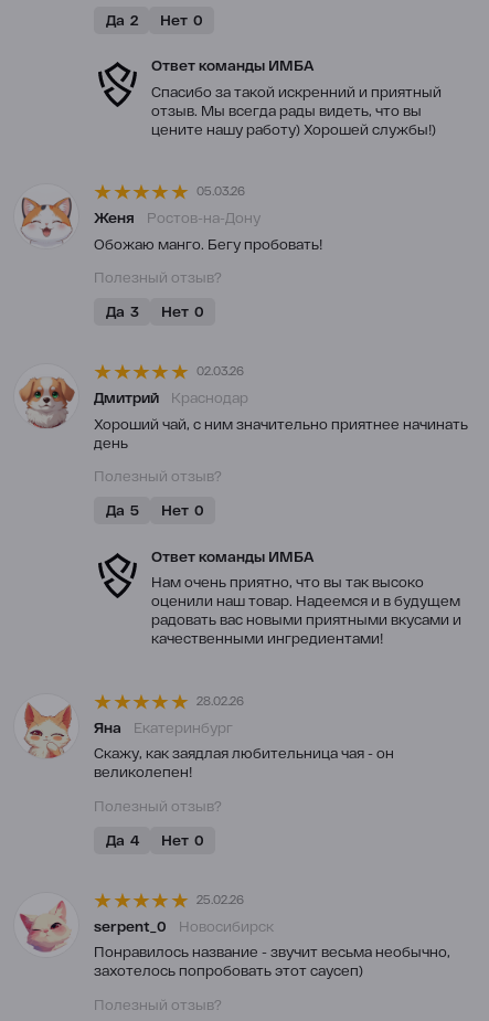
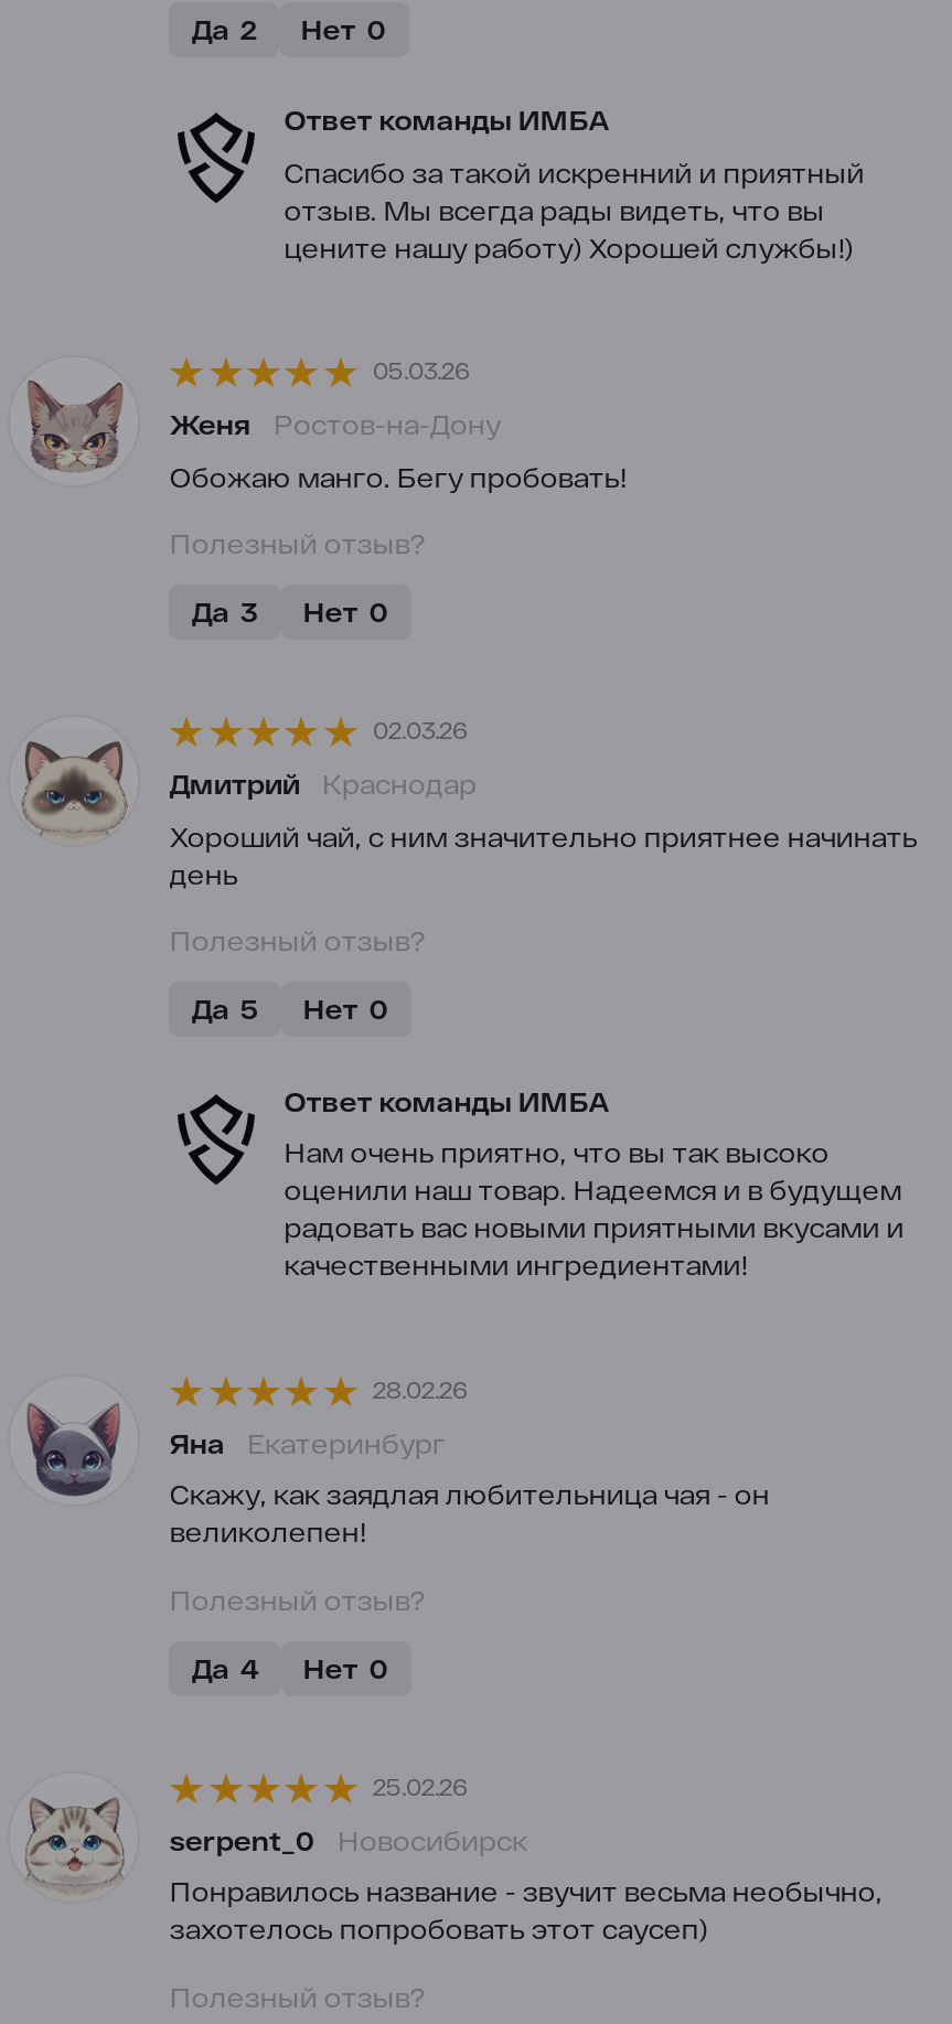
- [image]
+ [image]

- [image]
+ [image]

- [image]
+ [image]

- [image]
+ [image]
